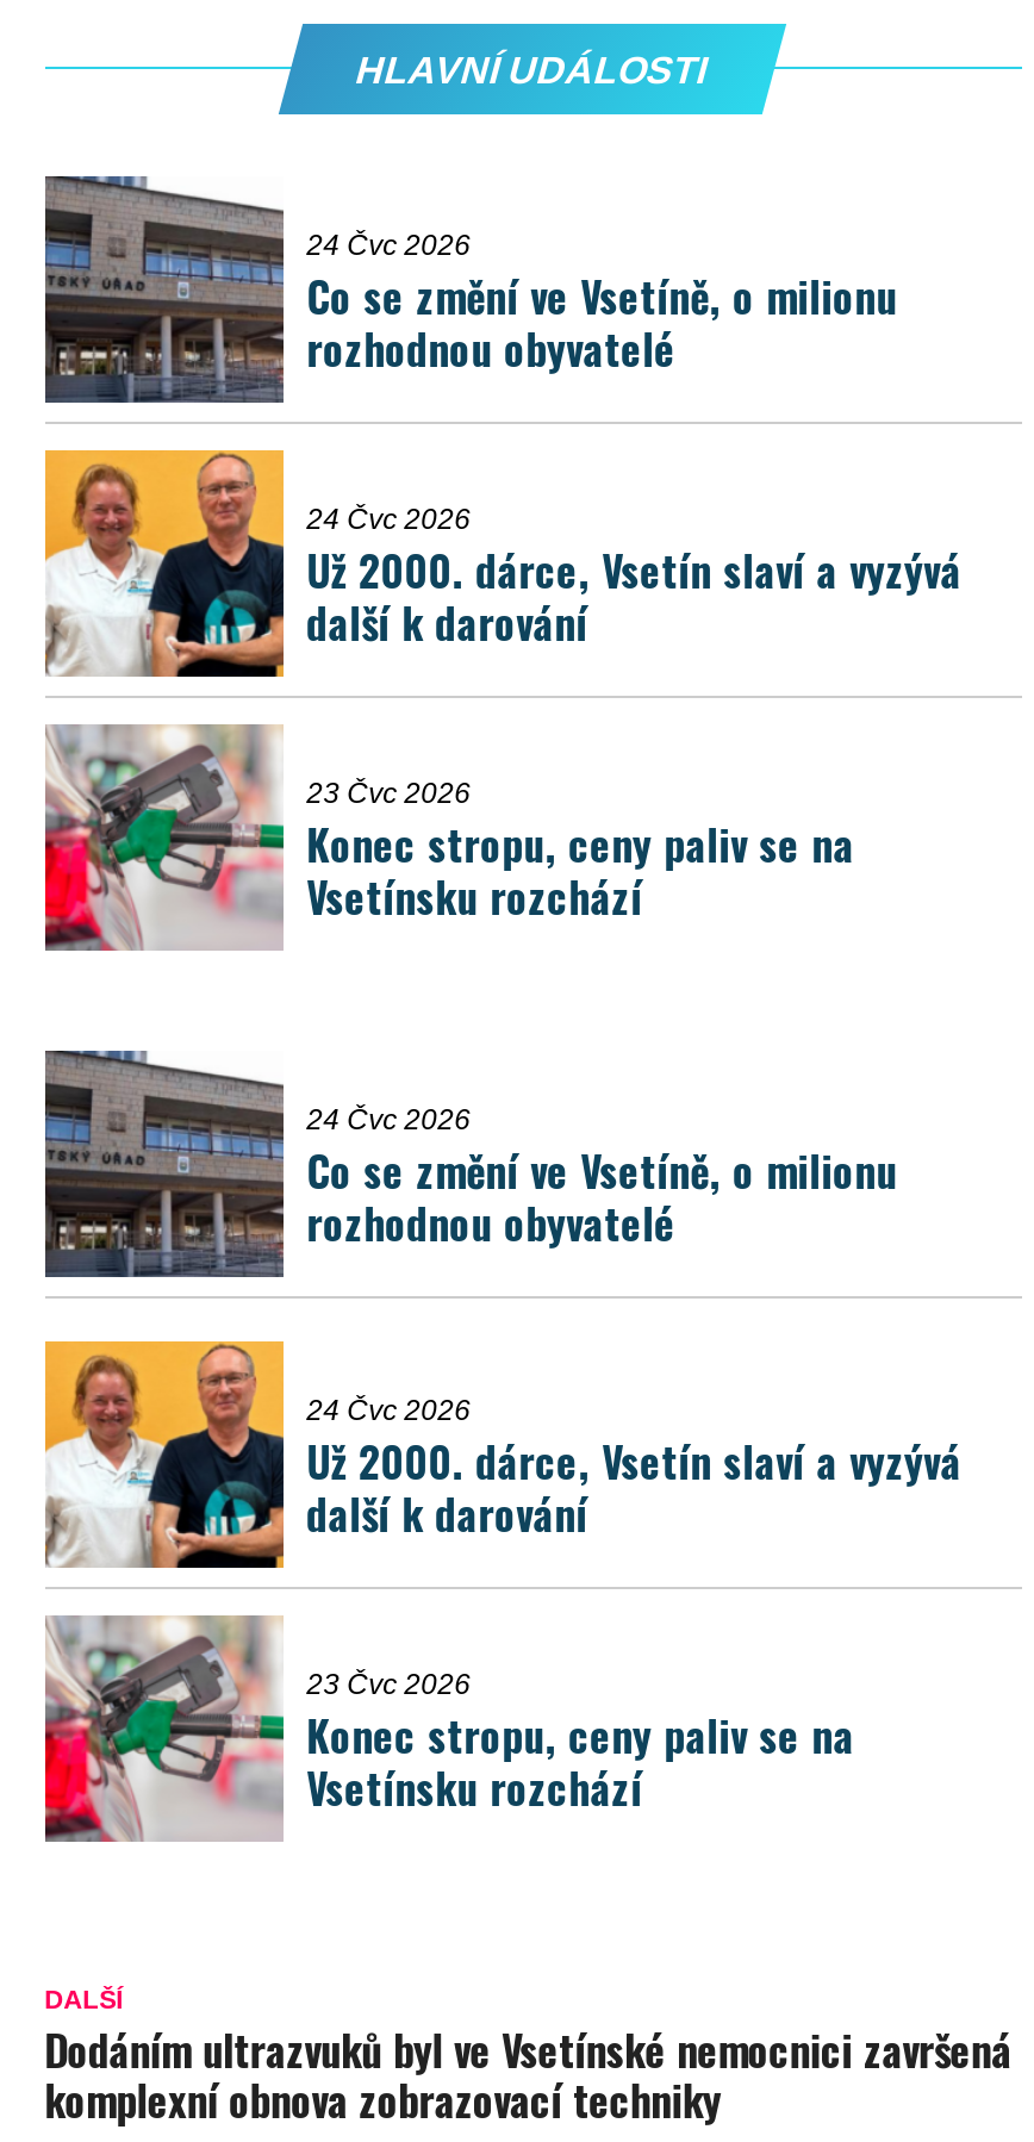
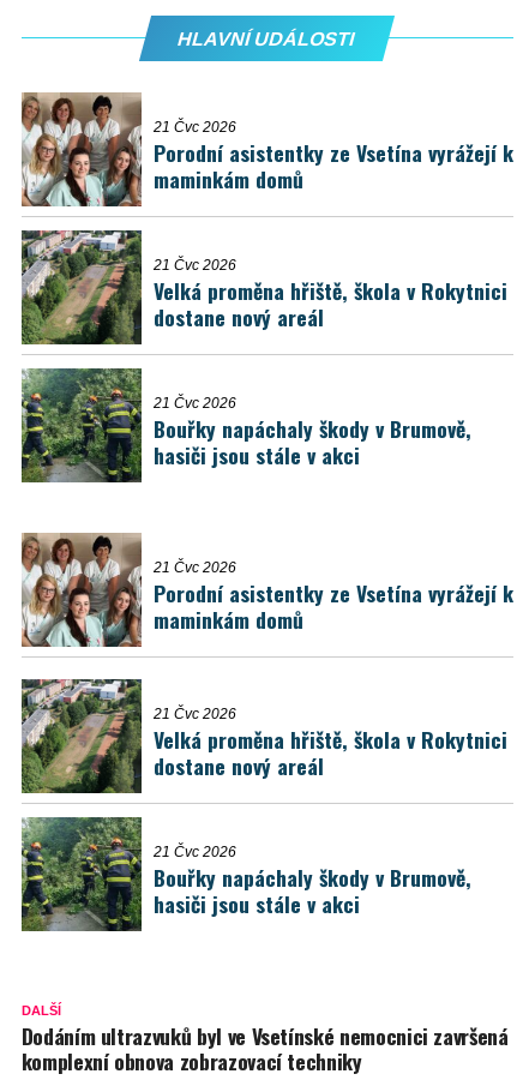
- [image]
- Co se změní ve Vsetíně, o milionu
- rozhodnou obyvatelé
+ [image]
+ Porodní asistentky ze Vsetína vyrážejí k
+ maminkám domů

- 24 Čvc 2026
+ 21 Čvc 2026

- [image]
- Už 2000. dárce, Vsetín slaví a vyzývá
- další k darování
+ [image]
+ Velká proměna hřiště, škola v Rokytnici
+ dostane nový areál

- 24 Čvc 2026
+ 21 Čvc 2026

- [image]
- Konec stropu, ceny paliv se na
- Vsetínsku rozchází
+ [image]
+ Bouřky napáchaly škody v Brumově,
+ hasiči jsou stále v akci

- 23 Čvc 2026
+ 21 Čvc 2026

- [image]
- Co se změní ve Vsetíně, o milionu
- rozhodnou obyvatelé
+ [image]
+ Porodní asistentky ze Vsetína vyrážejí k
+ maminkám domů

- 24 Čvc 2026
+ 21 Čvc 2026

- [image]
- Už 2000. dárce, Vsetín slaví a vyzývá
- další k darování
+ [image]
+ Velká proměna hřiště, škola v Rokytnici
+ dostane nový areál

- 24 Čvc 2026
+ 21 Čvc 2026

- [image]
- Konec stropu, ceny paliv se na
- Vsetínsku rozchází
+ [image]
+ Bouřky napáchaly škody v Brumově,
+ hasiči jsou stále v akci

- 23 Čvc 2026
+ 21 Čvc 2026
